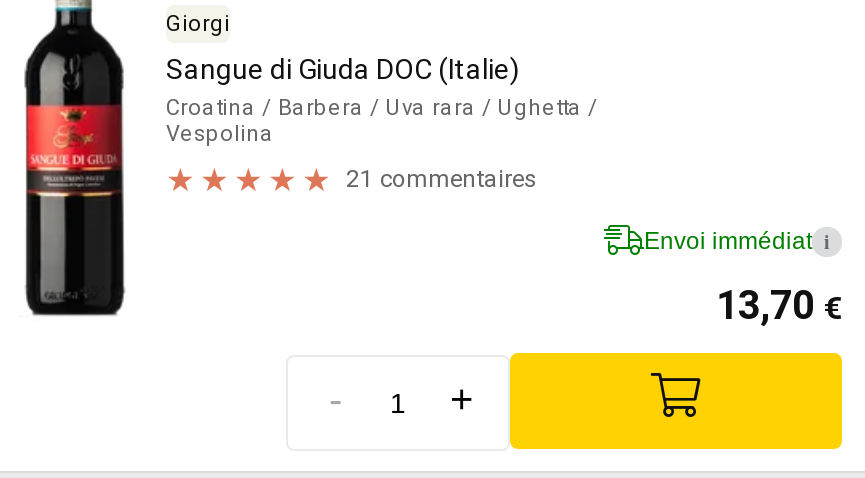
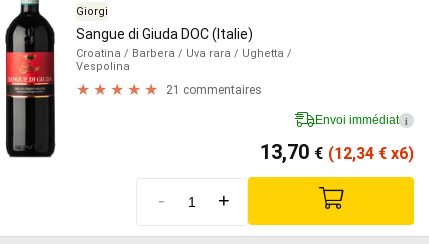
- 13,70 €
+ 13,70 € (12,34 €x6)
